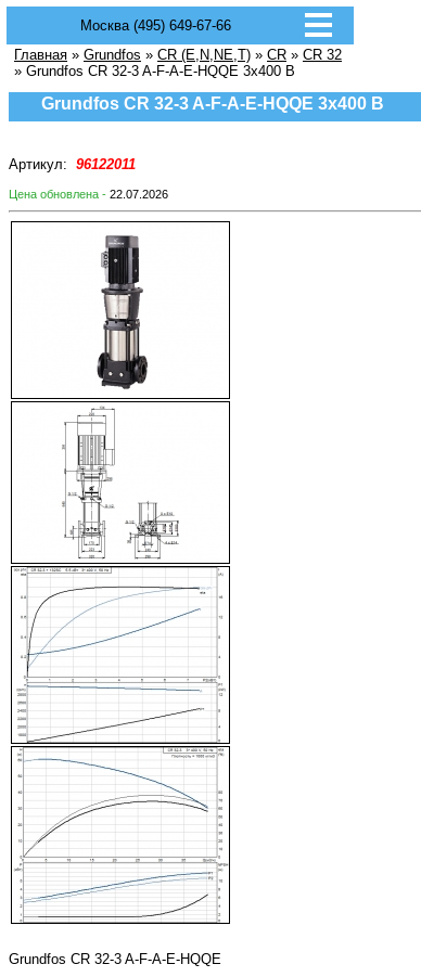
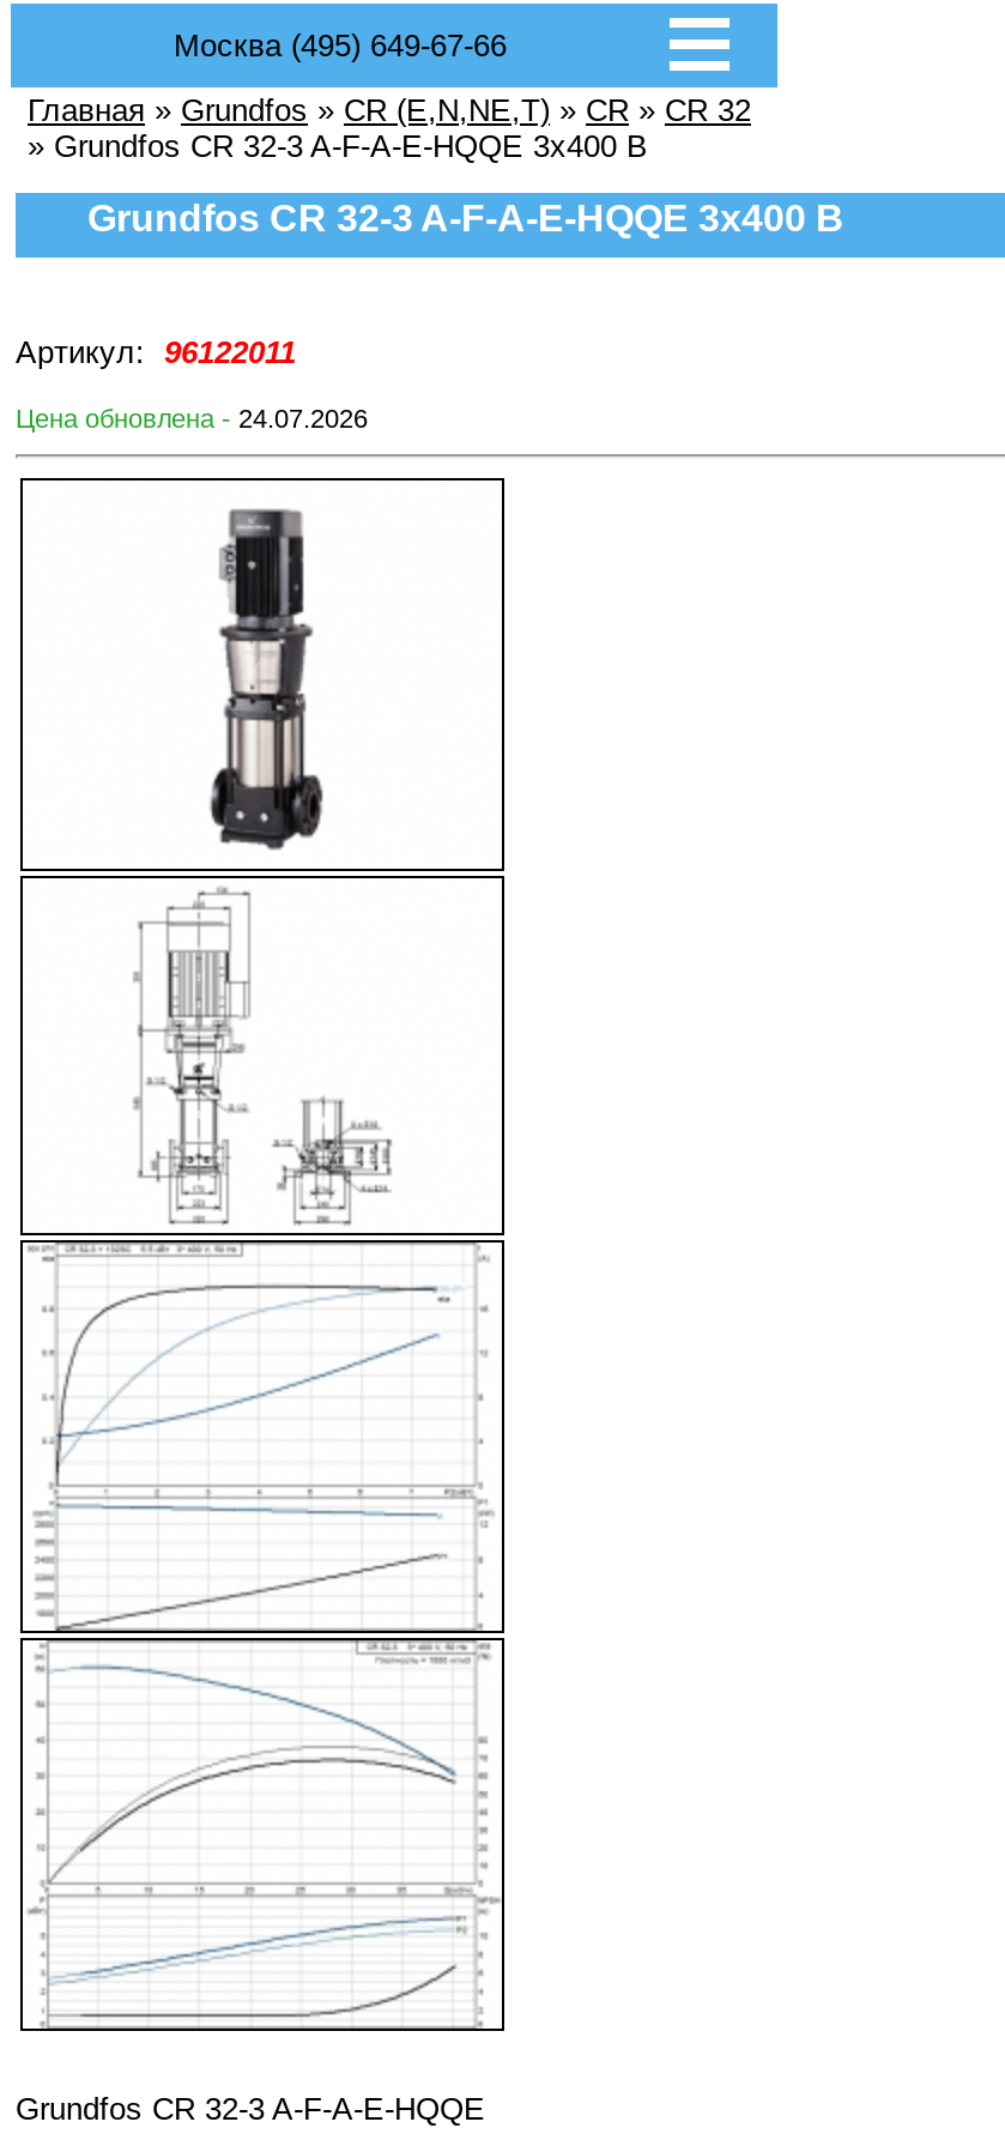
- Цена обновлена - 22.07.2026
+ Цена обновлена - 24.07.2026
